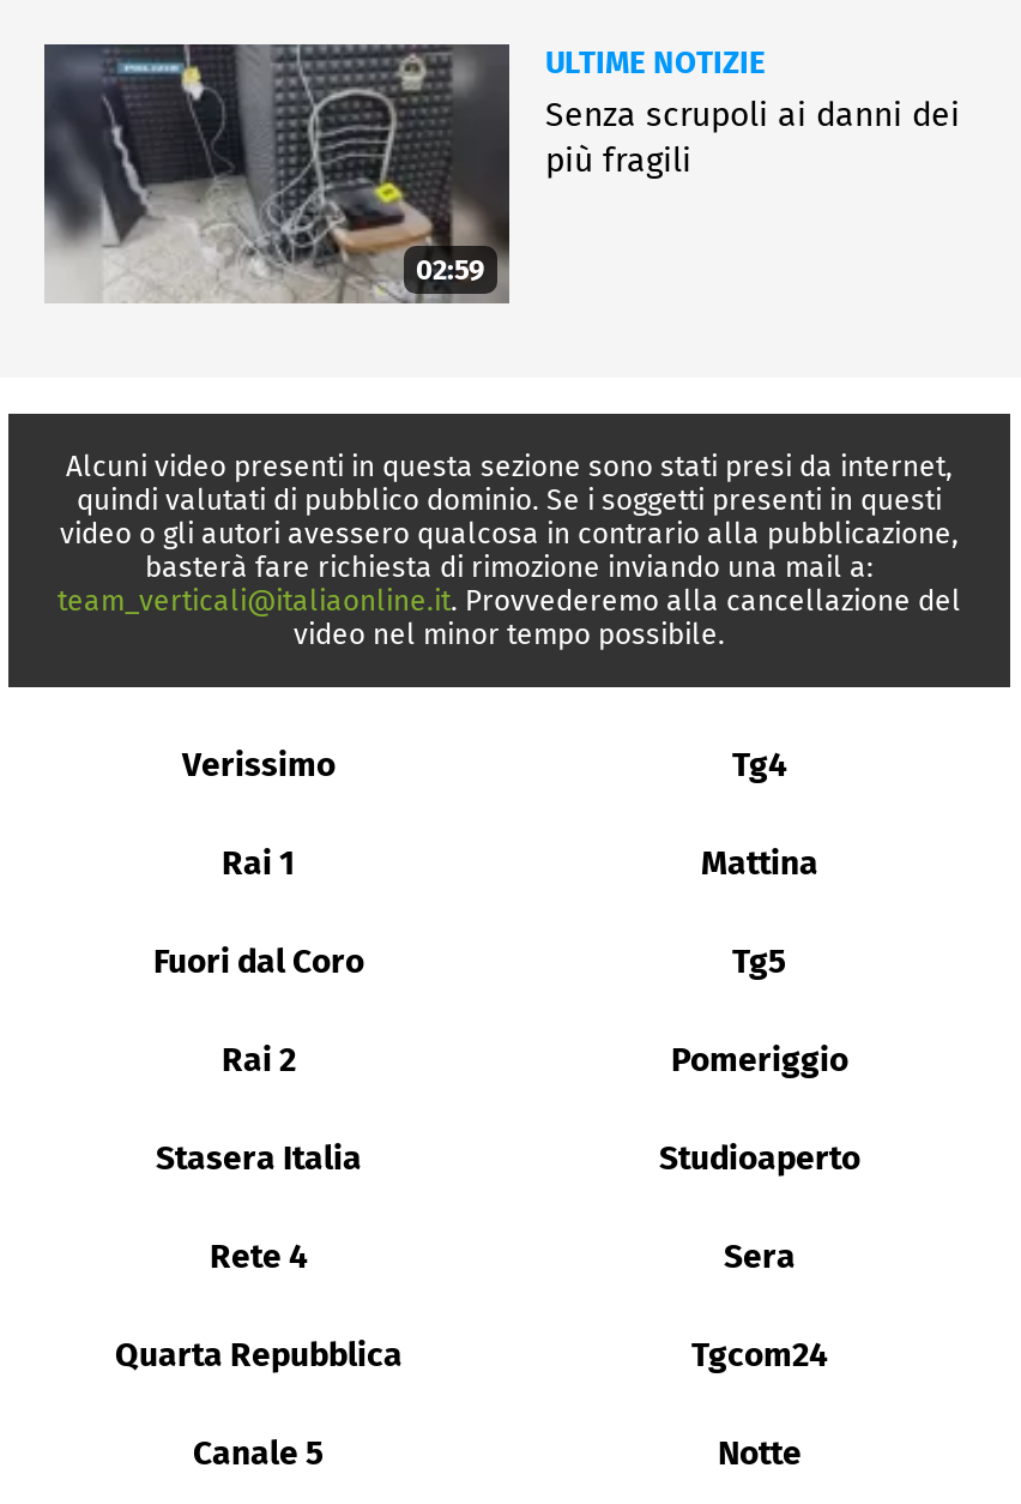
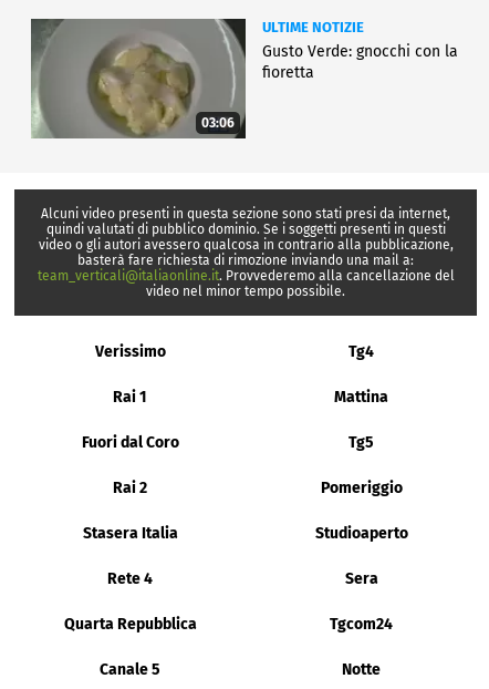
- [image]
- 02:59
+ [image]
+ 03:06

- Senza scrupoli ai danni dei
- più fragili
+ Gusto Verde: gnocchi con la
+ fioretta
